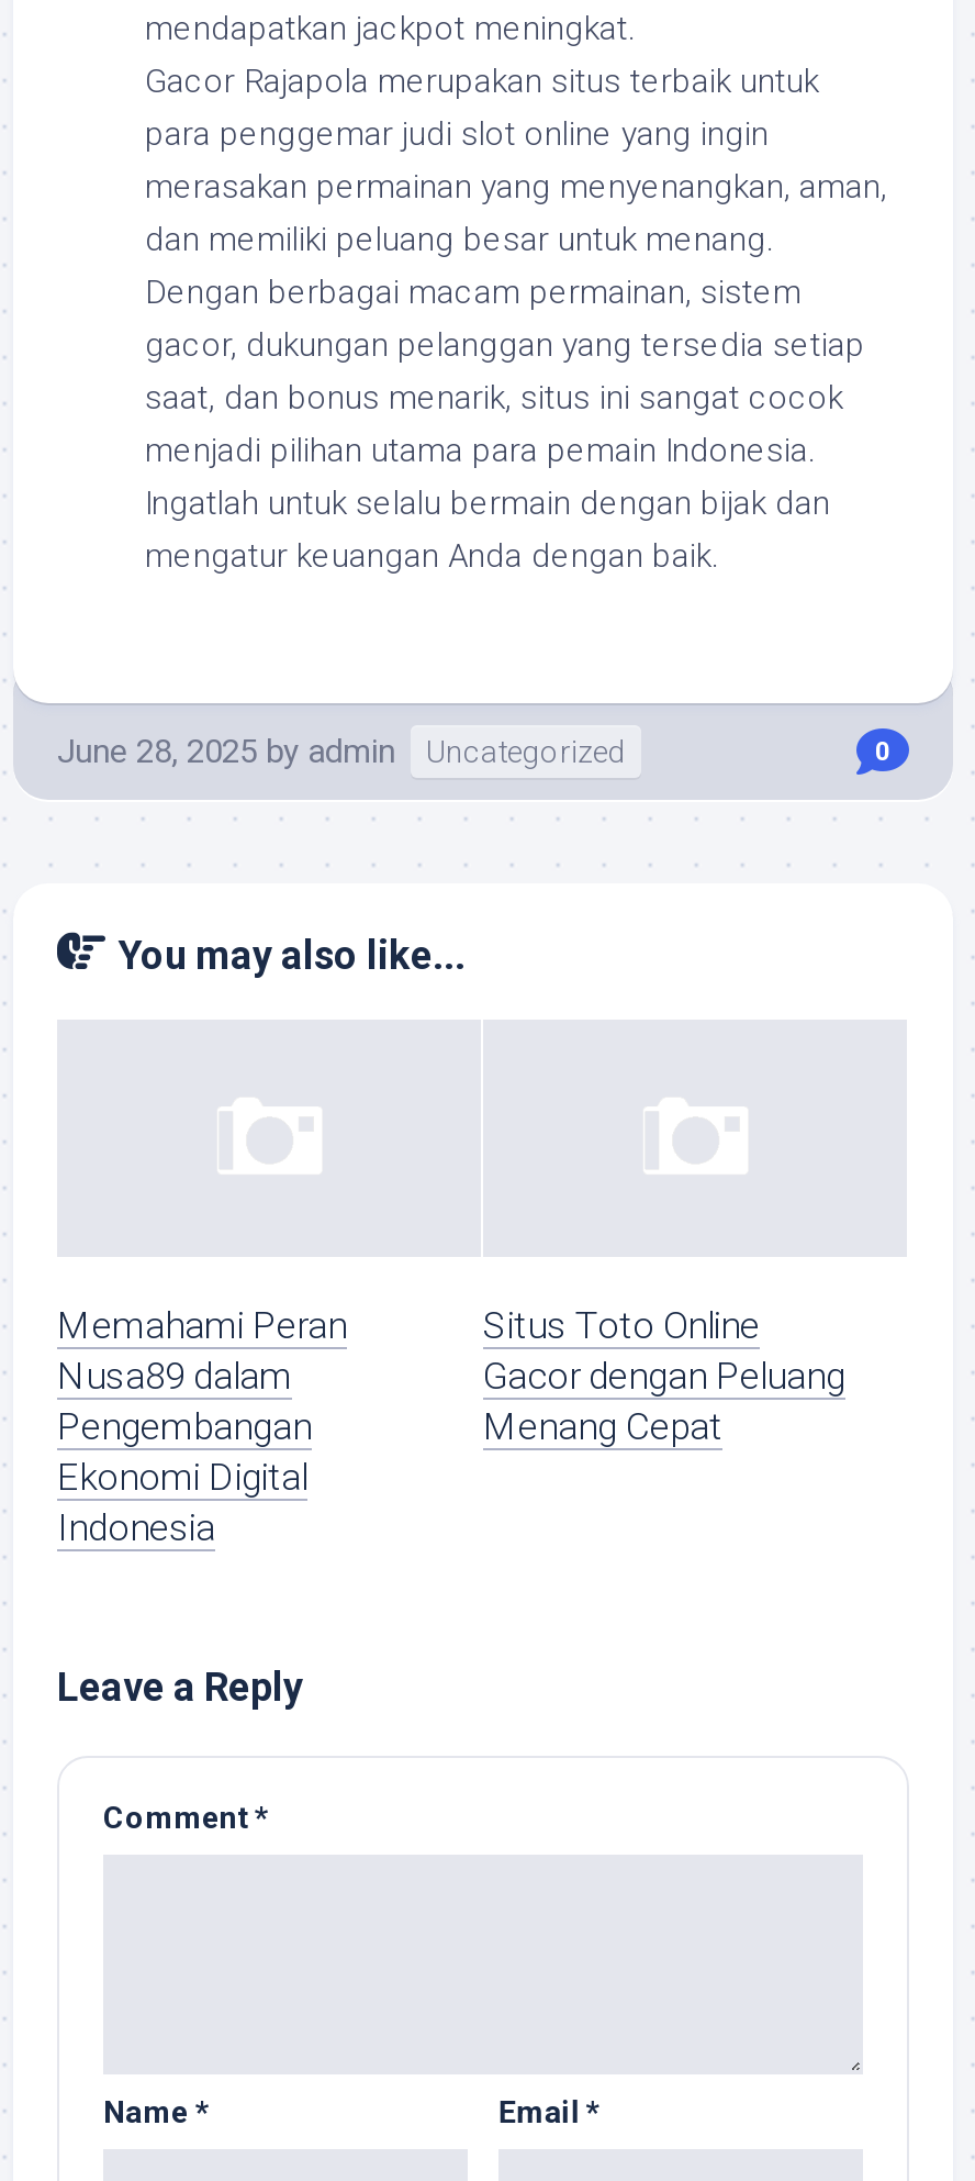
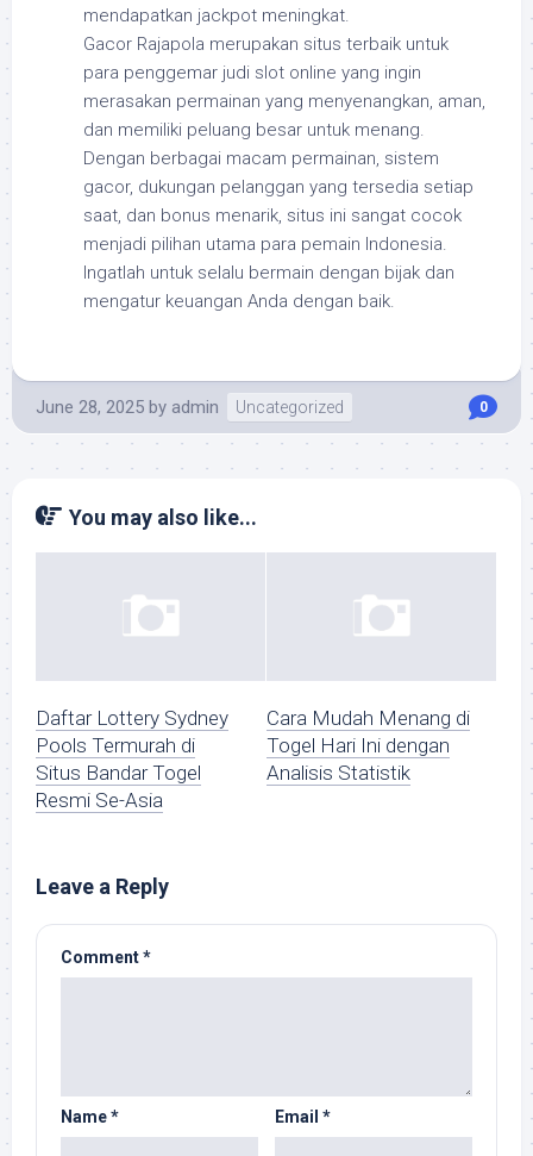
- Memahami Peran
- Nusa89 dalam
- Pengembangan
- Ekonomi Digital
- Indonesia
+ Daftar Lottery Sydney
+ Pools Termurah di
+ Situs Bandar Togel
+ Resmi Se-Asia

- Situs Toto Online
- Gacor dengan Peluang
- Menang Cepat
+ Cara Mudah Menang di
+ Togel Hari Ini dengan
+ Analisis Statistik
